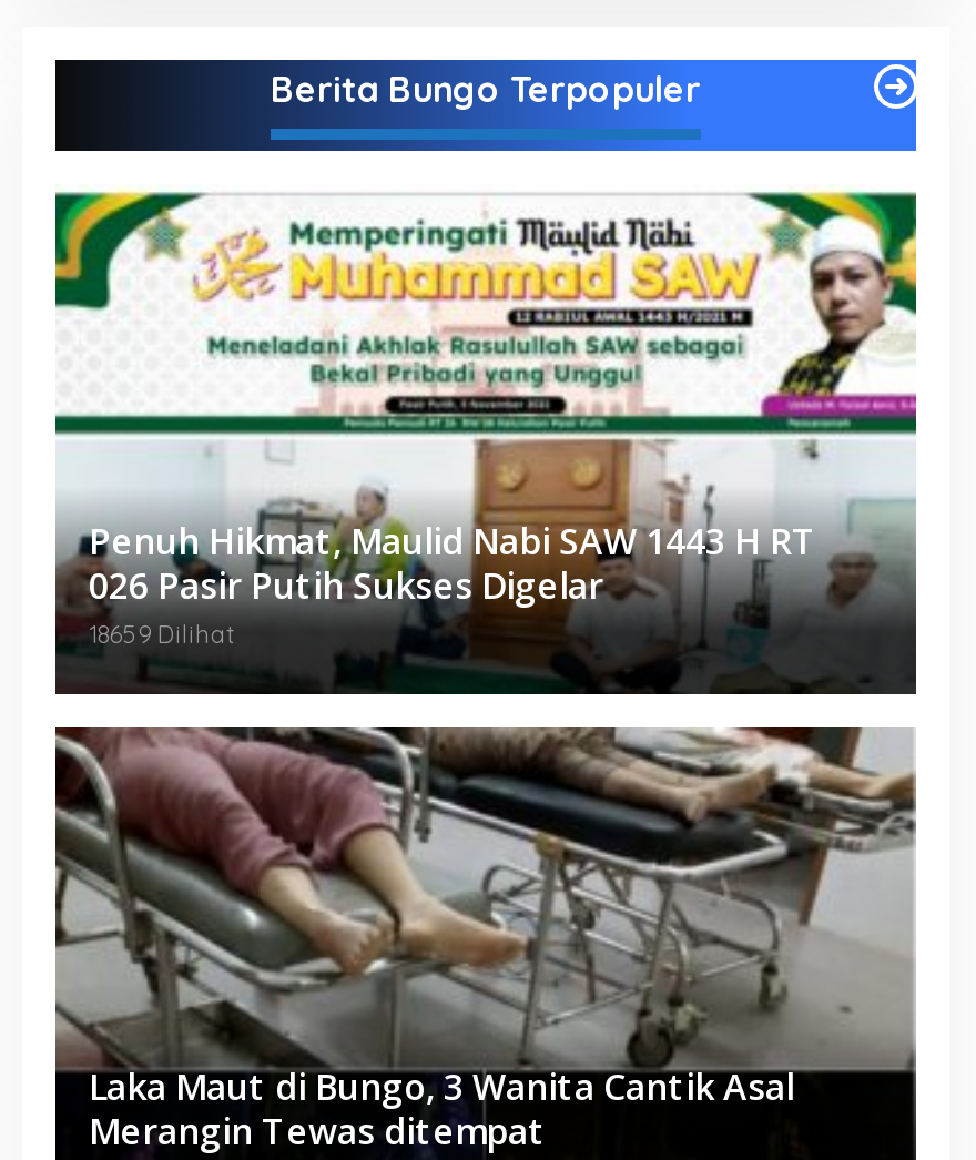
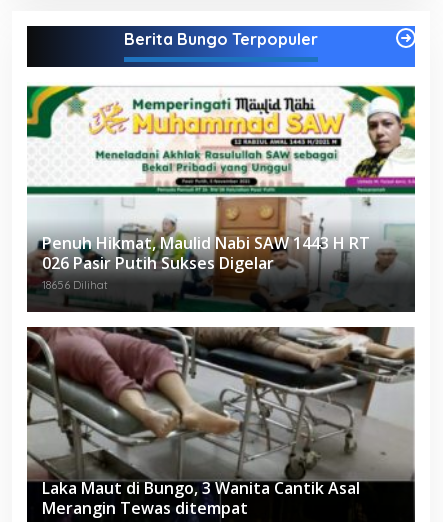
- 18659 Dilihat
+ 18656 Dilihat
